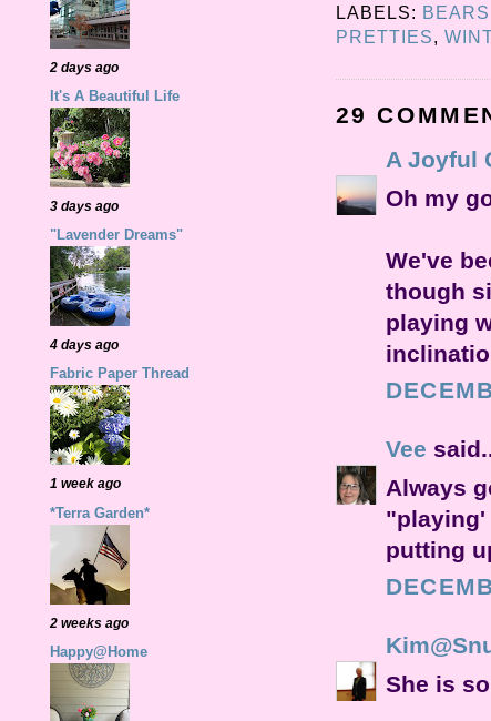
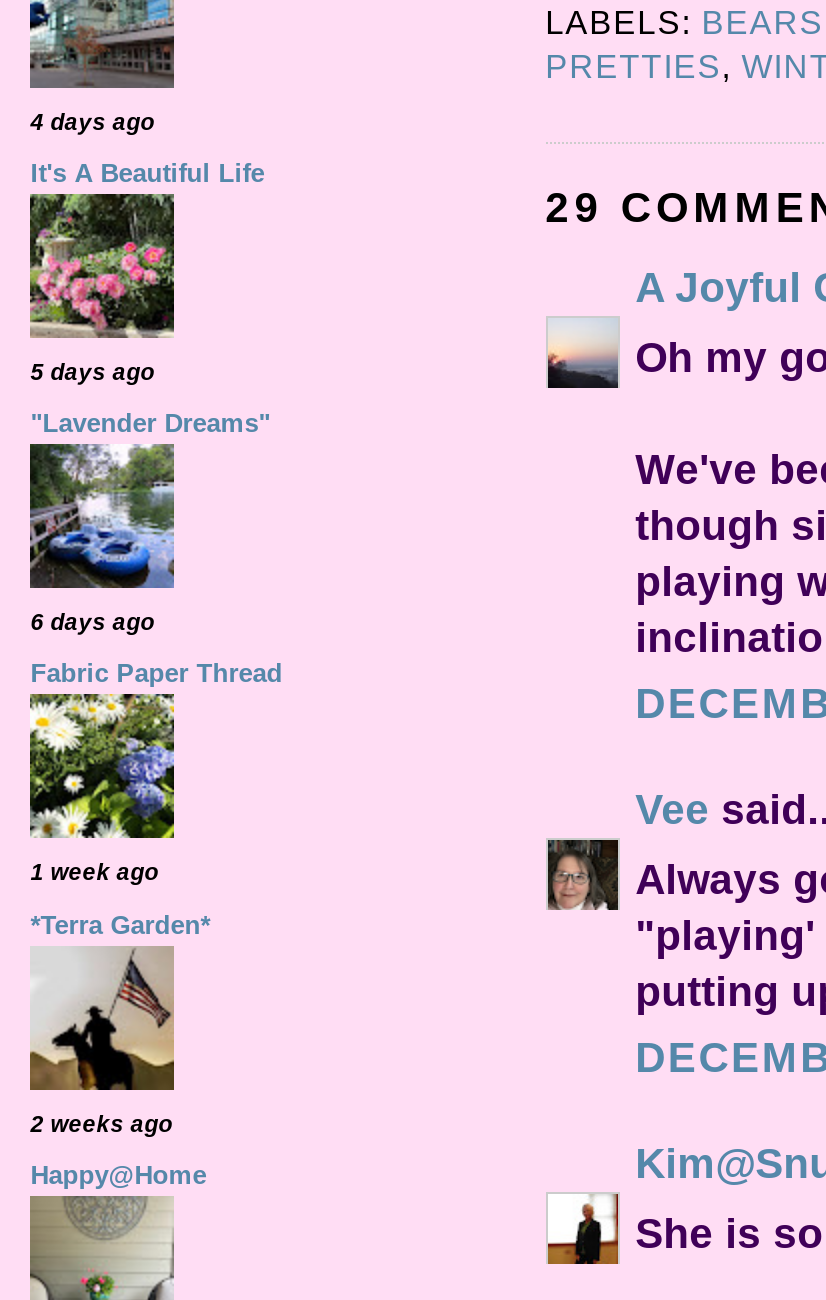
- 2 days ago
+ 4 days ago

- 3 days ago
+ 5 days ago

- 4 days ago
+ 6 days ago
